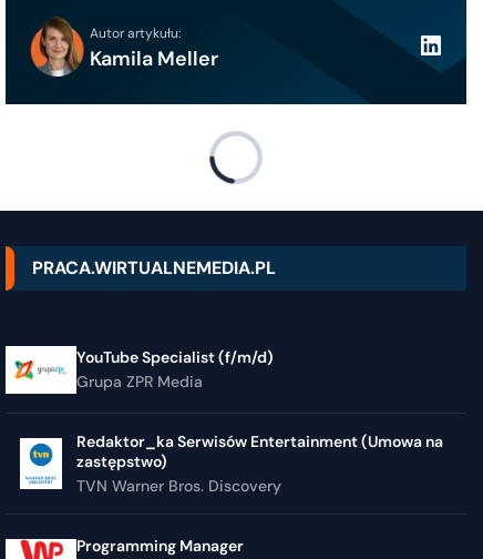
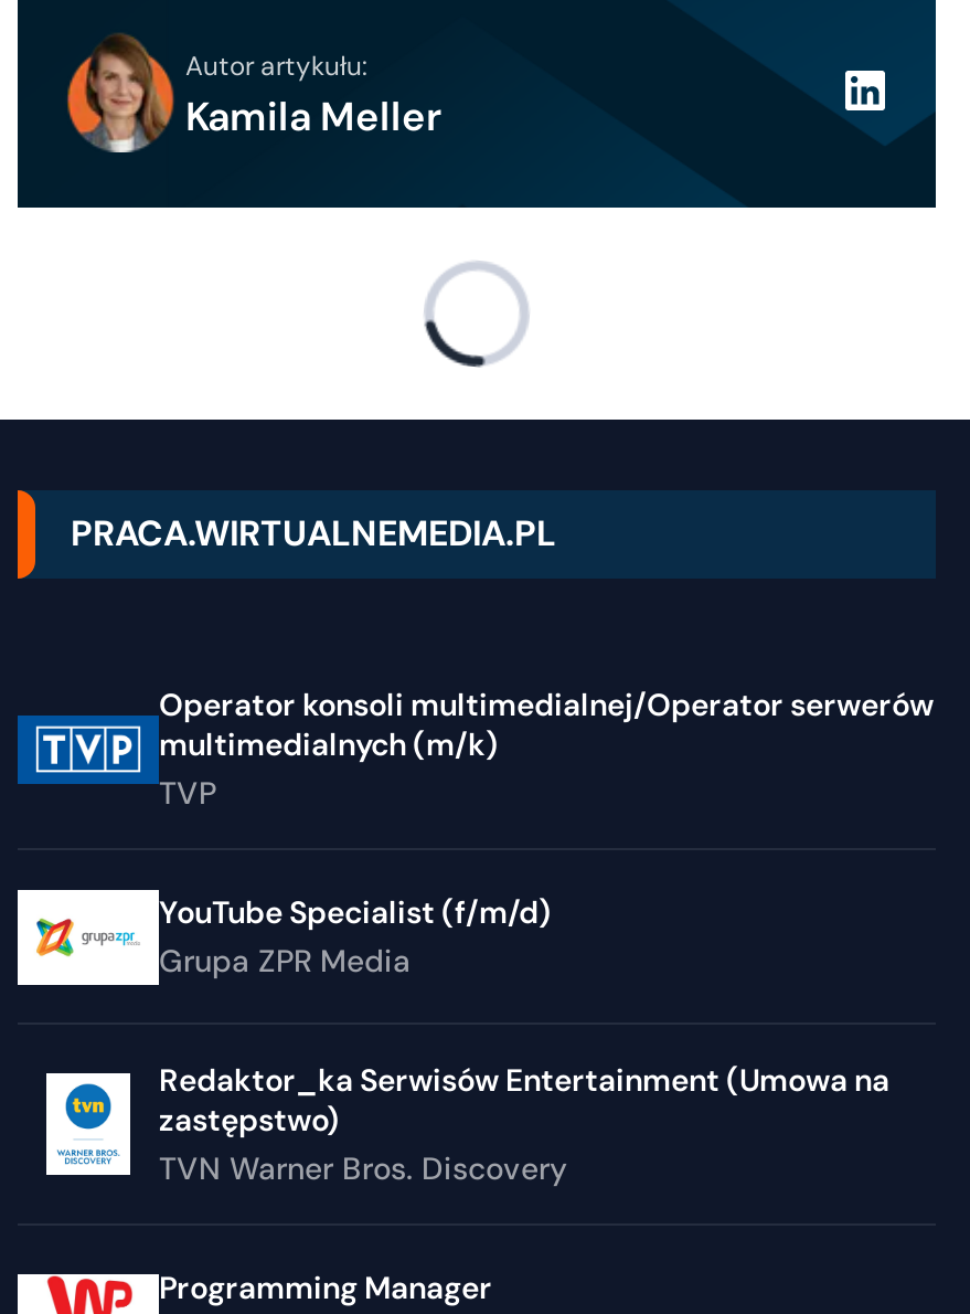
+ [image]
+ Operator konsoli multimedialnej/Operator serwerów
+ multimedialnych (m/k)
+ TVP
